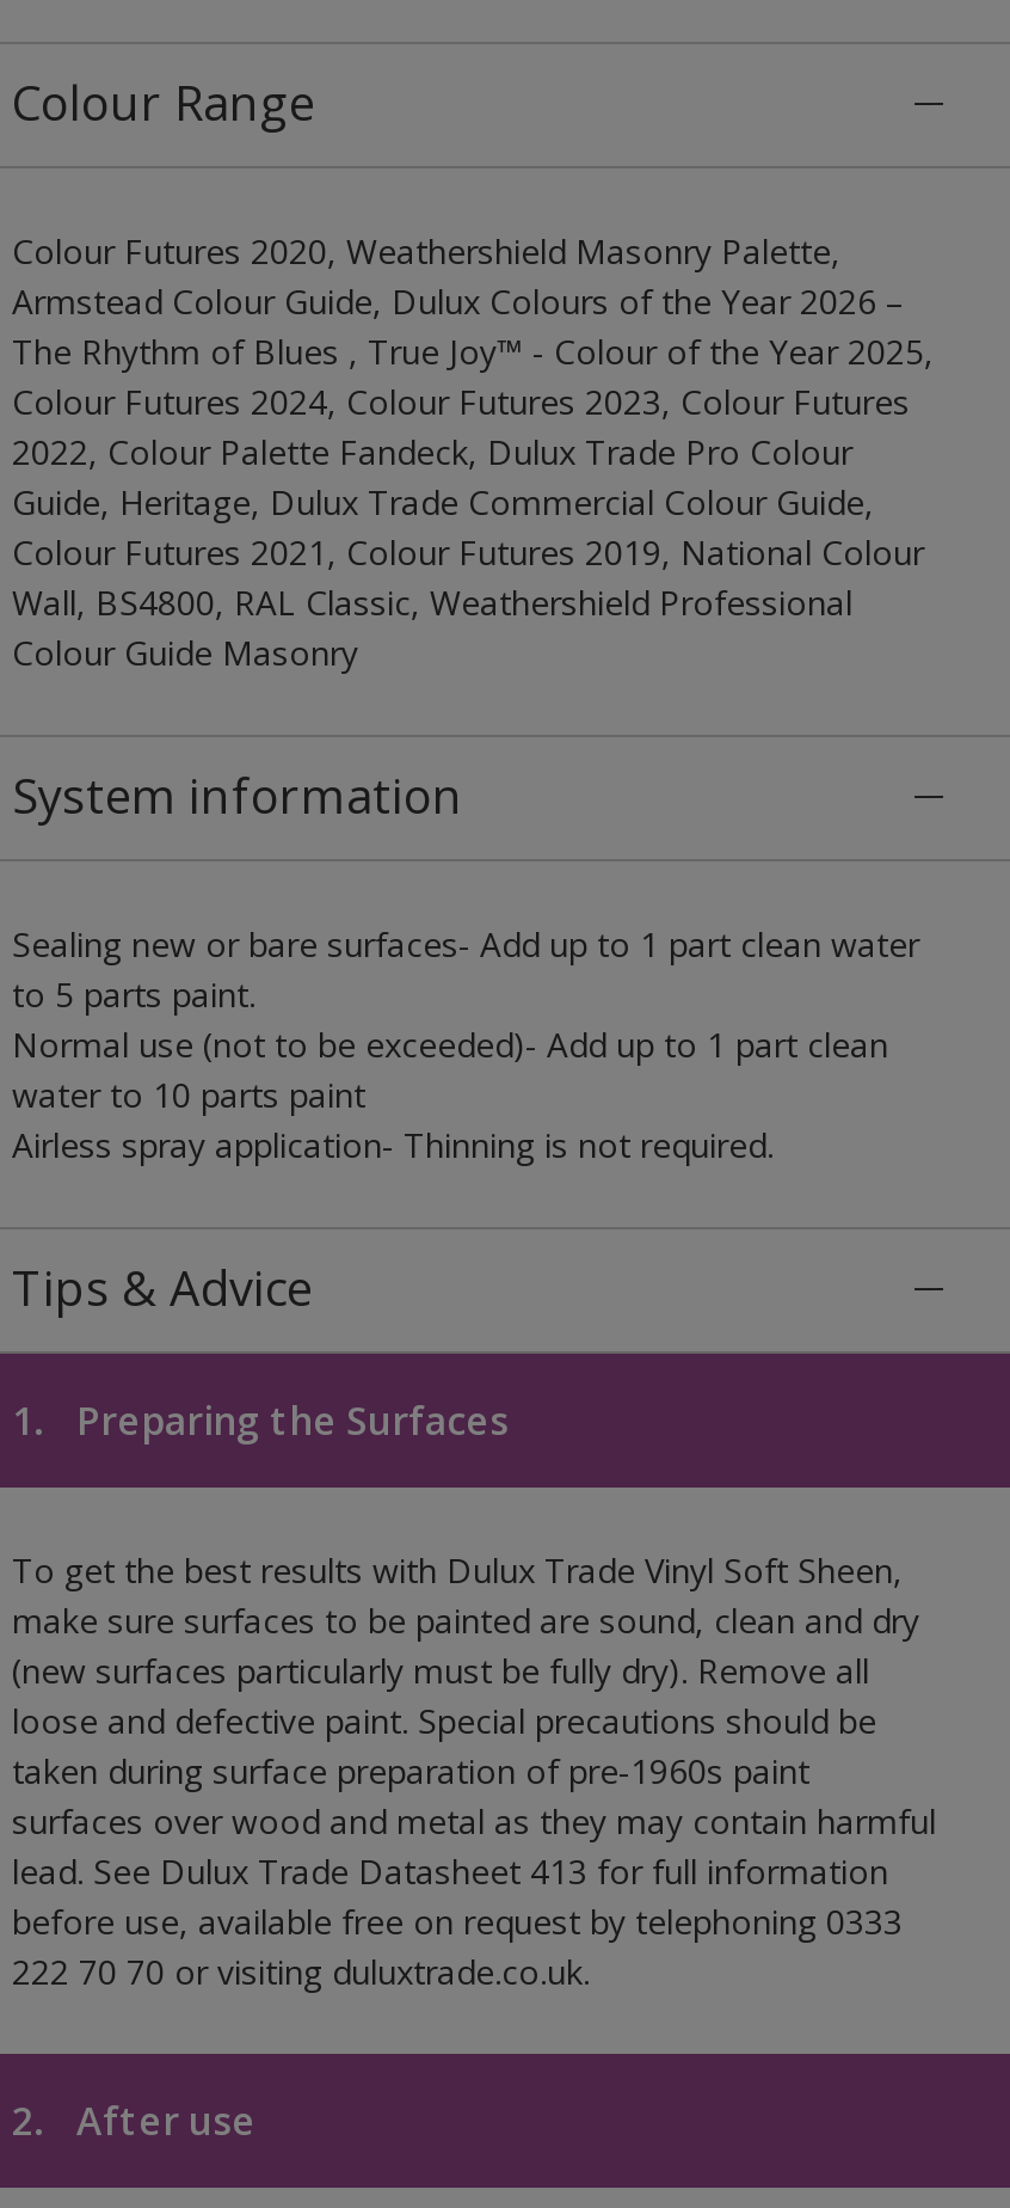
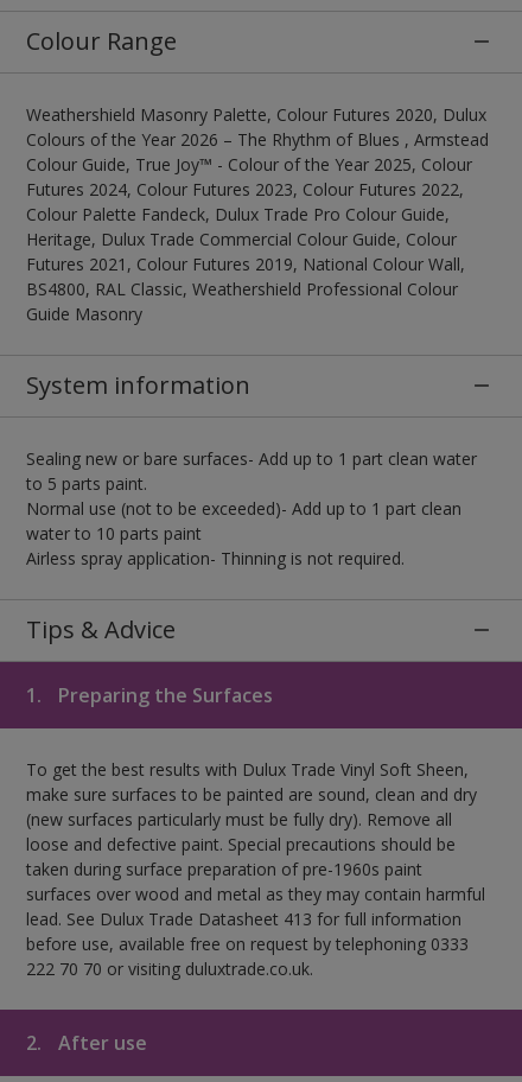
- Colour Futures 2020, Weathershield Masonry Palette,
- Armstead Colour Guide, Dulux Colours of the Year 2026 –
- The Rhythm of Blues , True Joy™ - Colour of the Year 2025,
- Colour Futures 2024, Colour Futures 2023, Colour Futures
- 2022, Colour Palette Fandeck, Dulux Trade Pro Colour
- Guide, Heritage, Dulux Trade Commercial Colour Guide,
- Colour Futures 2021, Colour Futures 2019, National Colour
- Wall, BS4800, RAL Classic, Weathershield Professional
- Colour Guide Masonry
+ Weathershield Masonry Palette, Colour Futures 2020, Dulux
+ Colours of the Year 2026 – The Rhythm of Blues , Armstead
+ Colour Guide, True Joy™ - Colour of the Year 2025, Colour
+ Futures 2024, Colour Futures 2023, Colour Futures 2022,
+ Colour Palette Fandeck, Dulux Trade Pro Colour Guide,
+ Heritage, Dulux Trade Commercial Colour Guide, Colour
+ Futures 2021, Colour Futures 2019, National Colour Wall,
+ BS4800, RAL Classic, Weathershield Professional Colour
+ Guide Masonry
